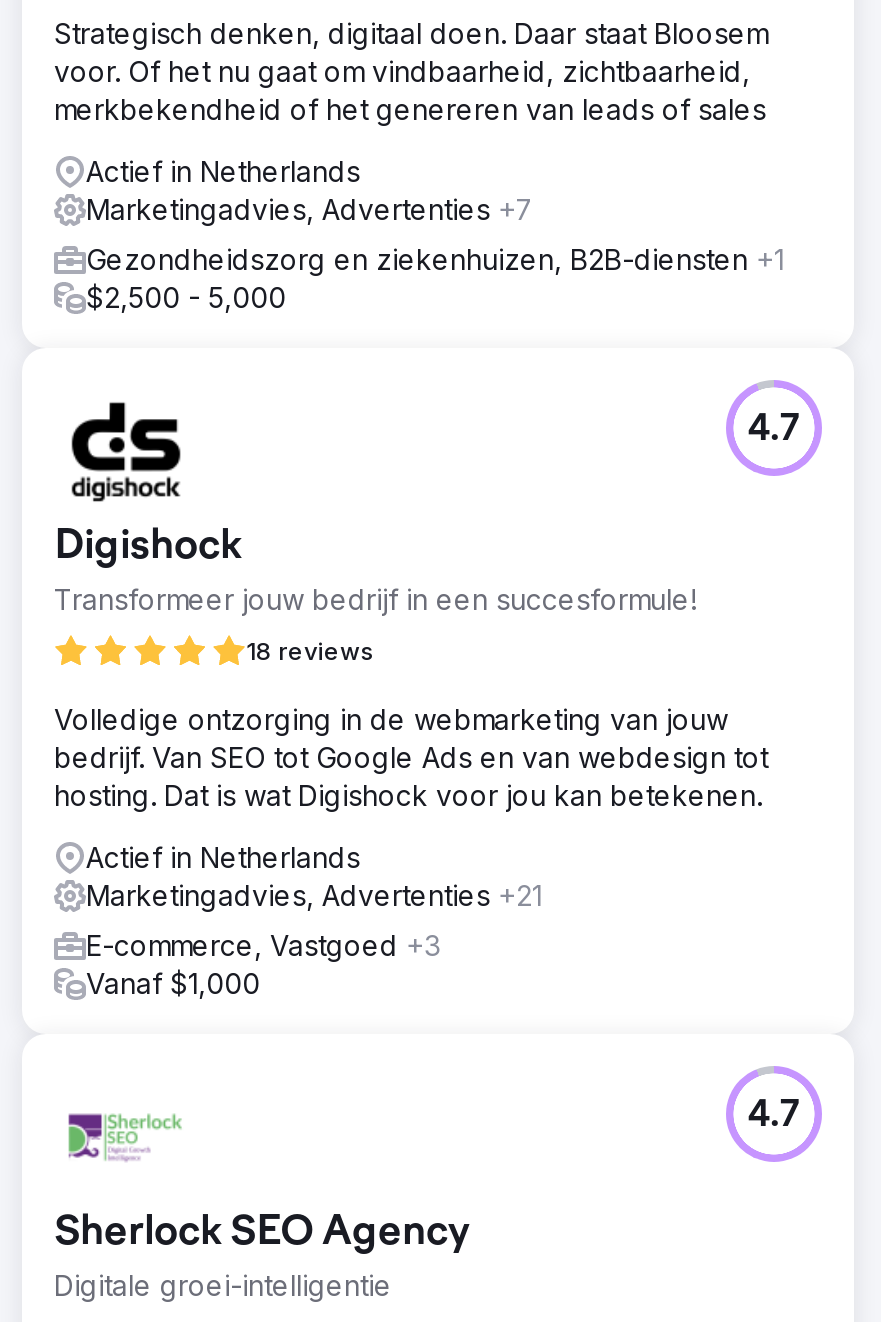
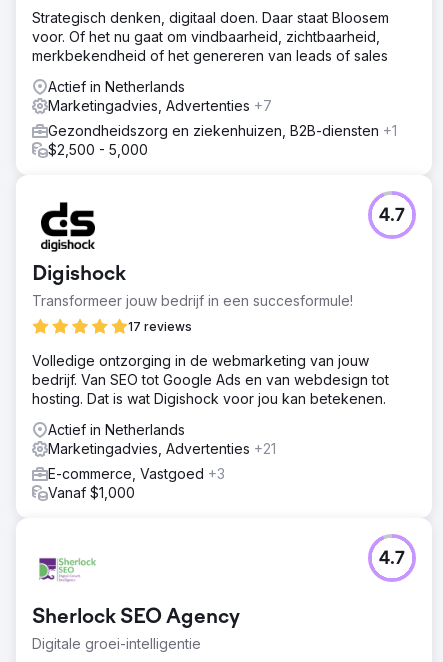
- 18 reviews
+ 17 reviews
